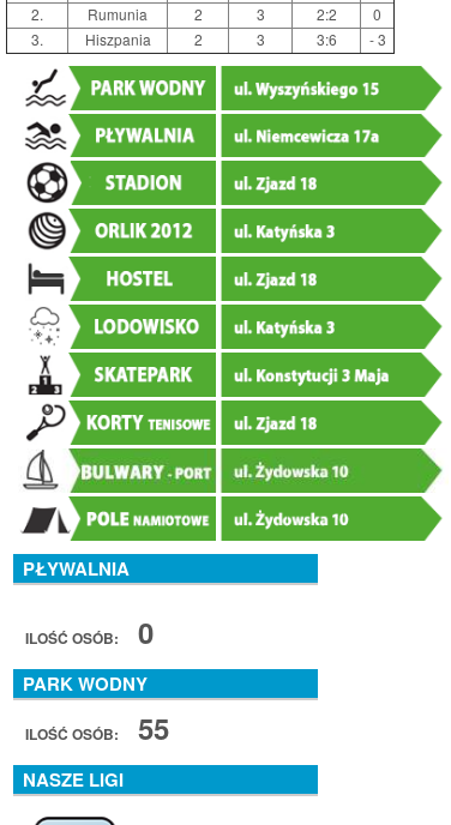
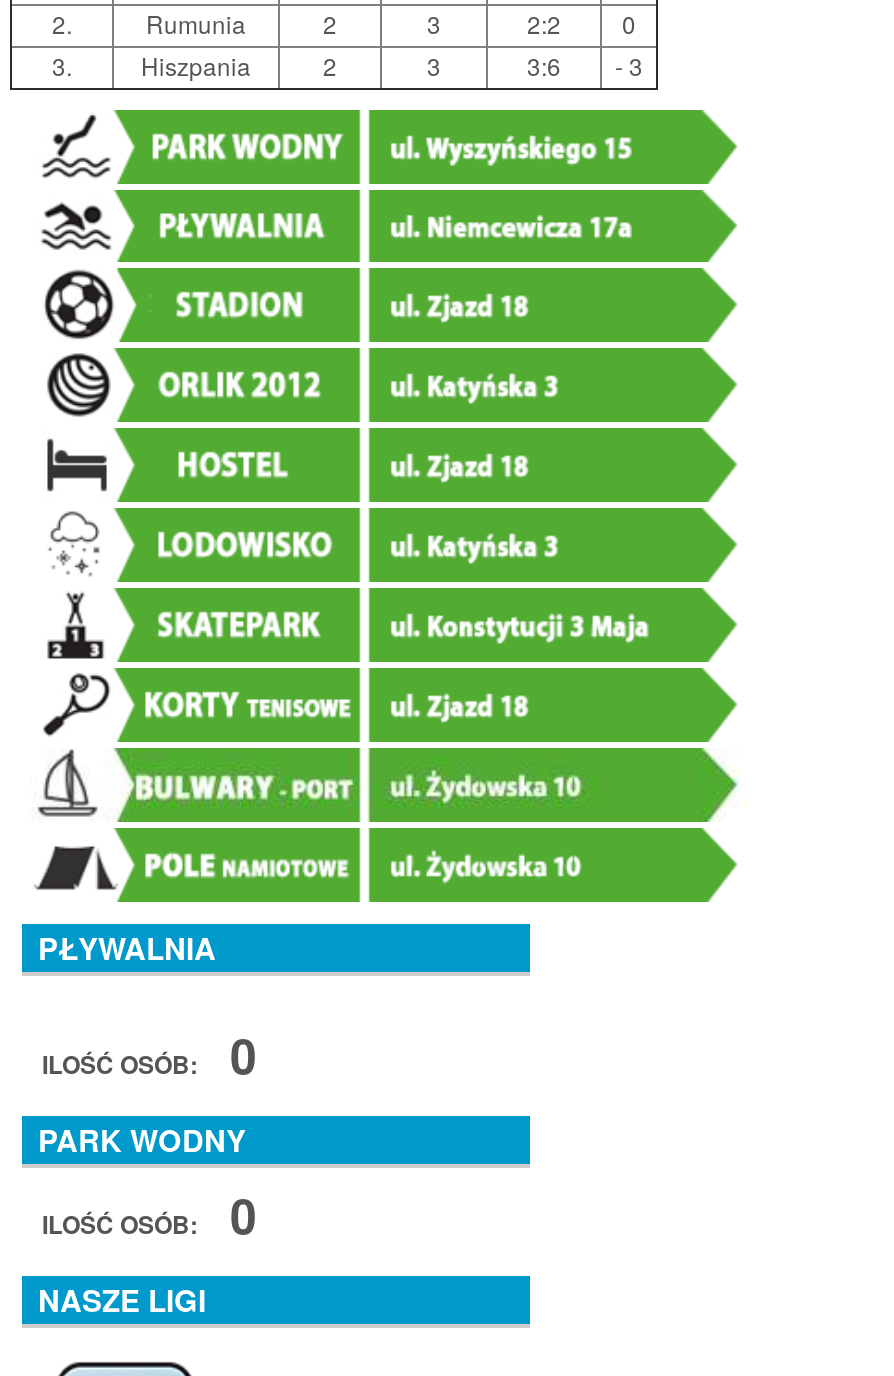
- ILOŚĆ OSÓB: 55
+ ILOŚĆ OSÓB: 0
